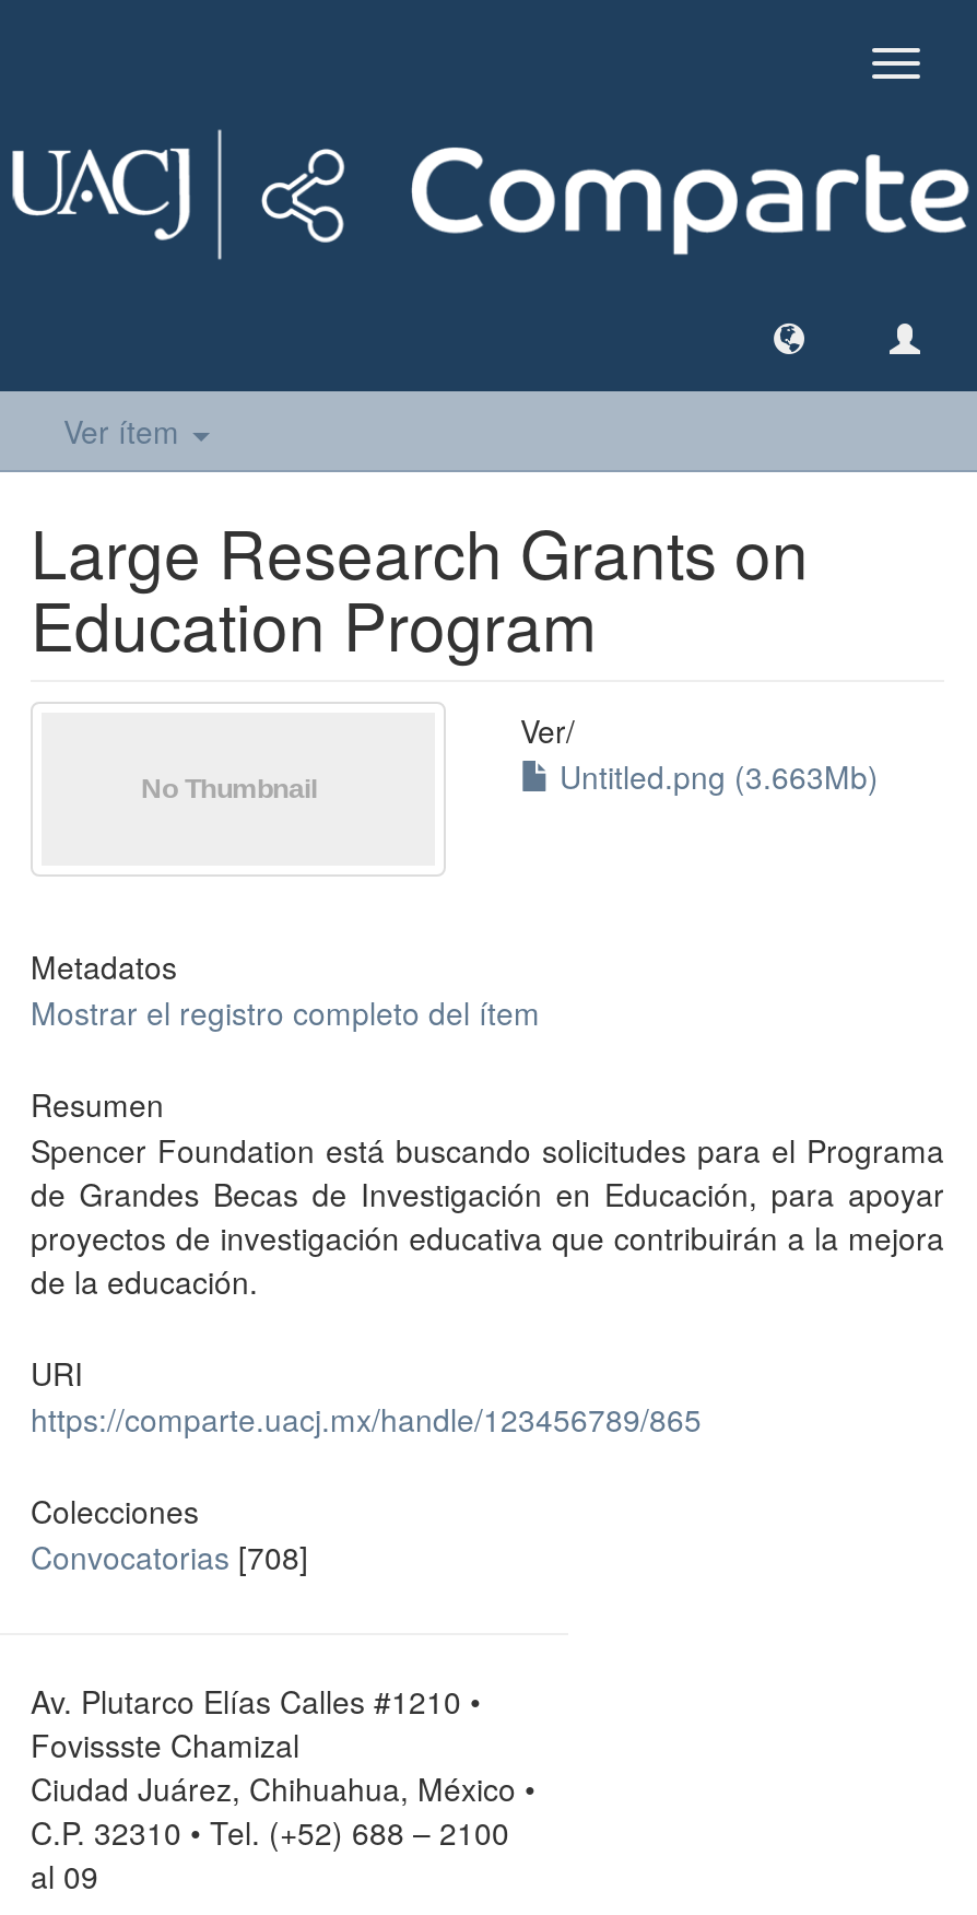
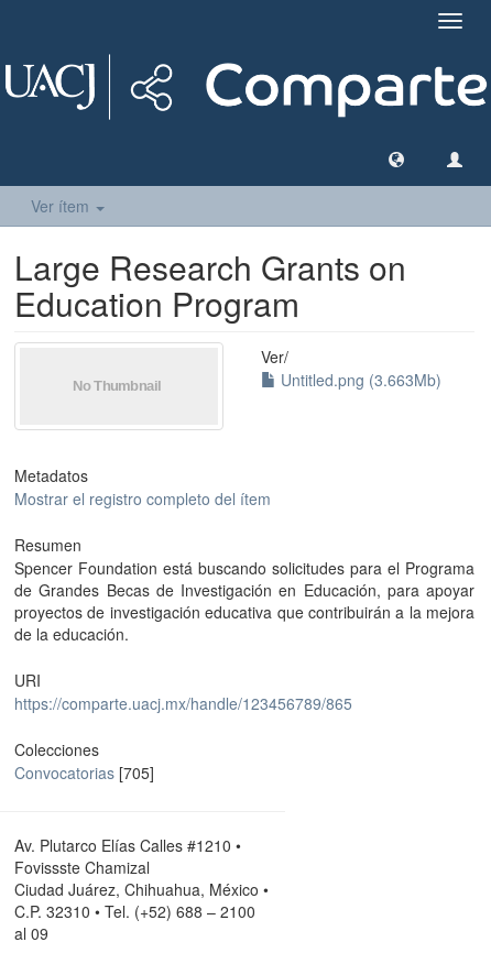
- Convocatorias [708]
+ Convocatorias [705]
